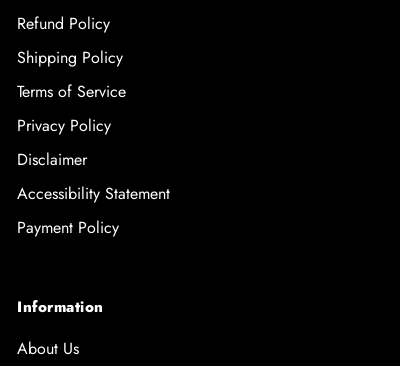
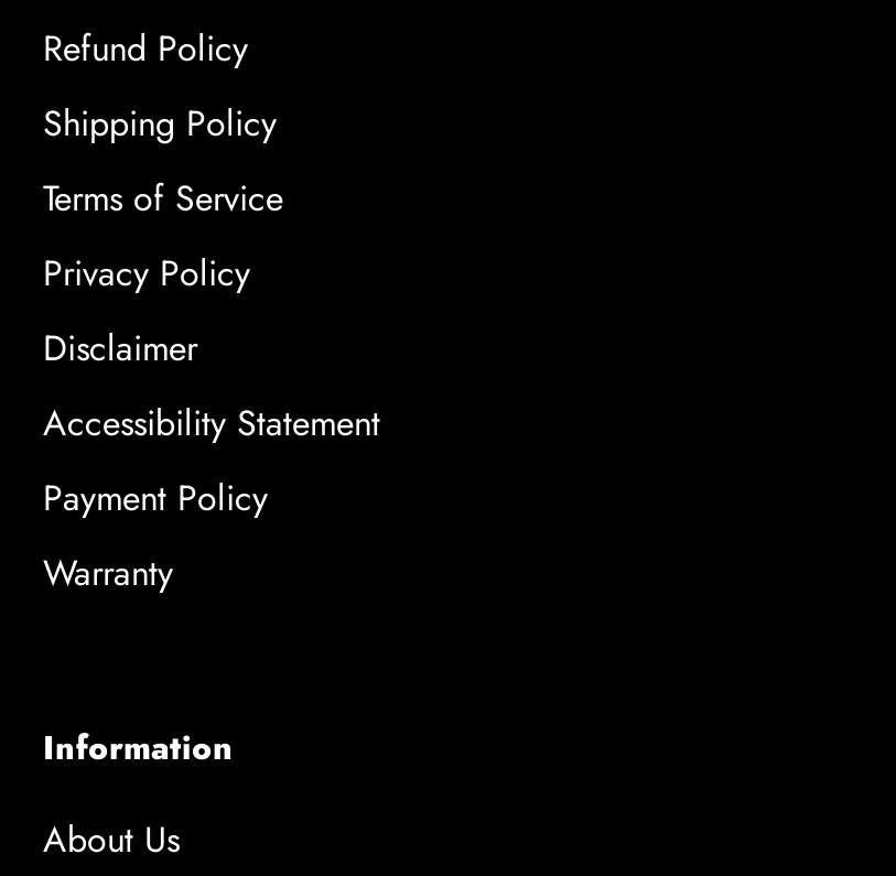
+ Warranty
